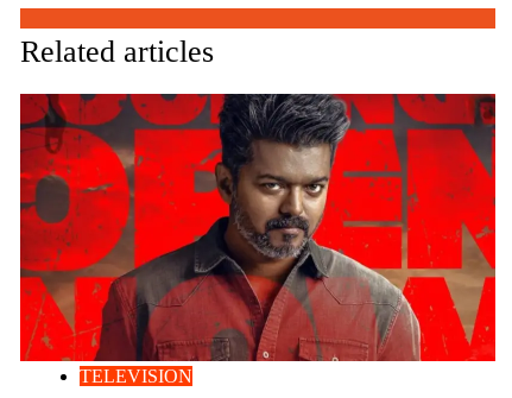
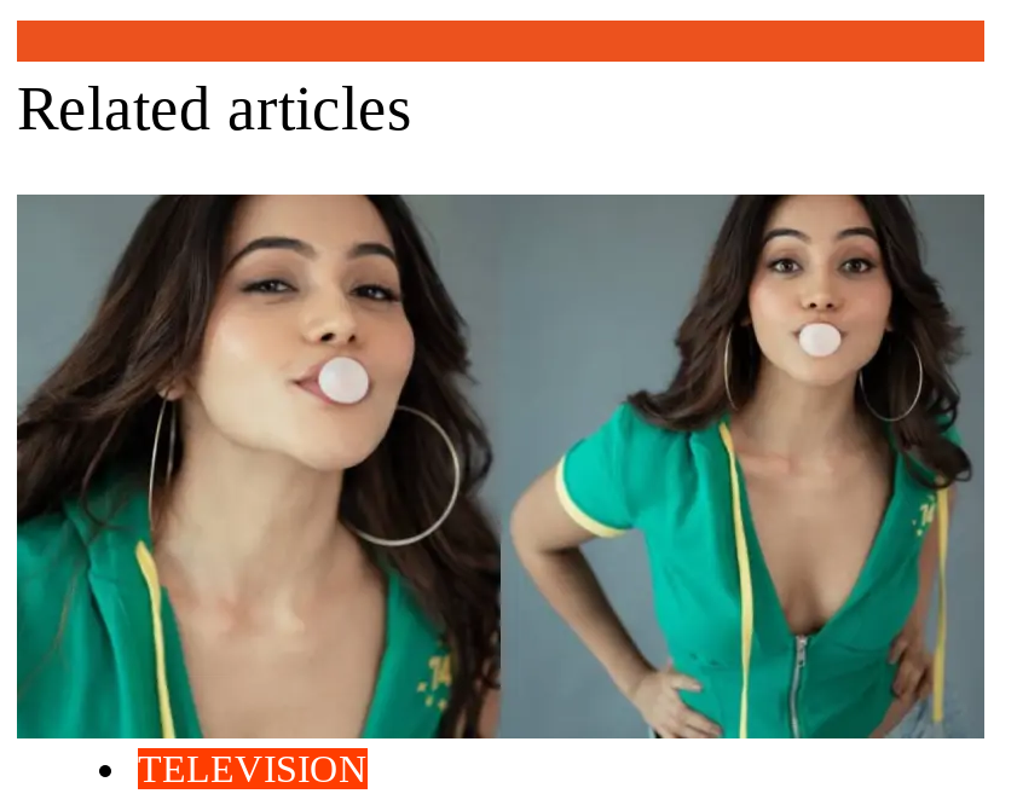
- [image]
+ [image]
